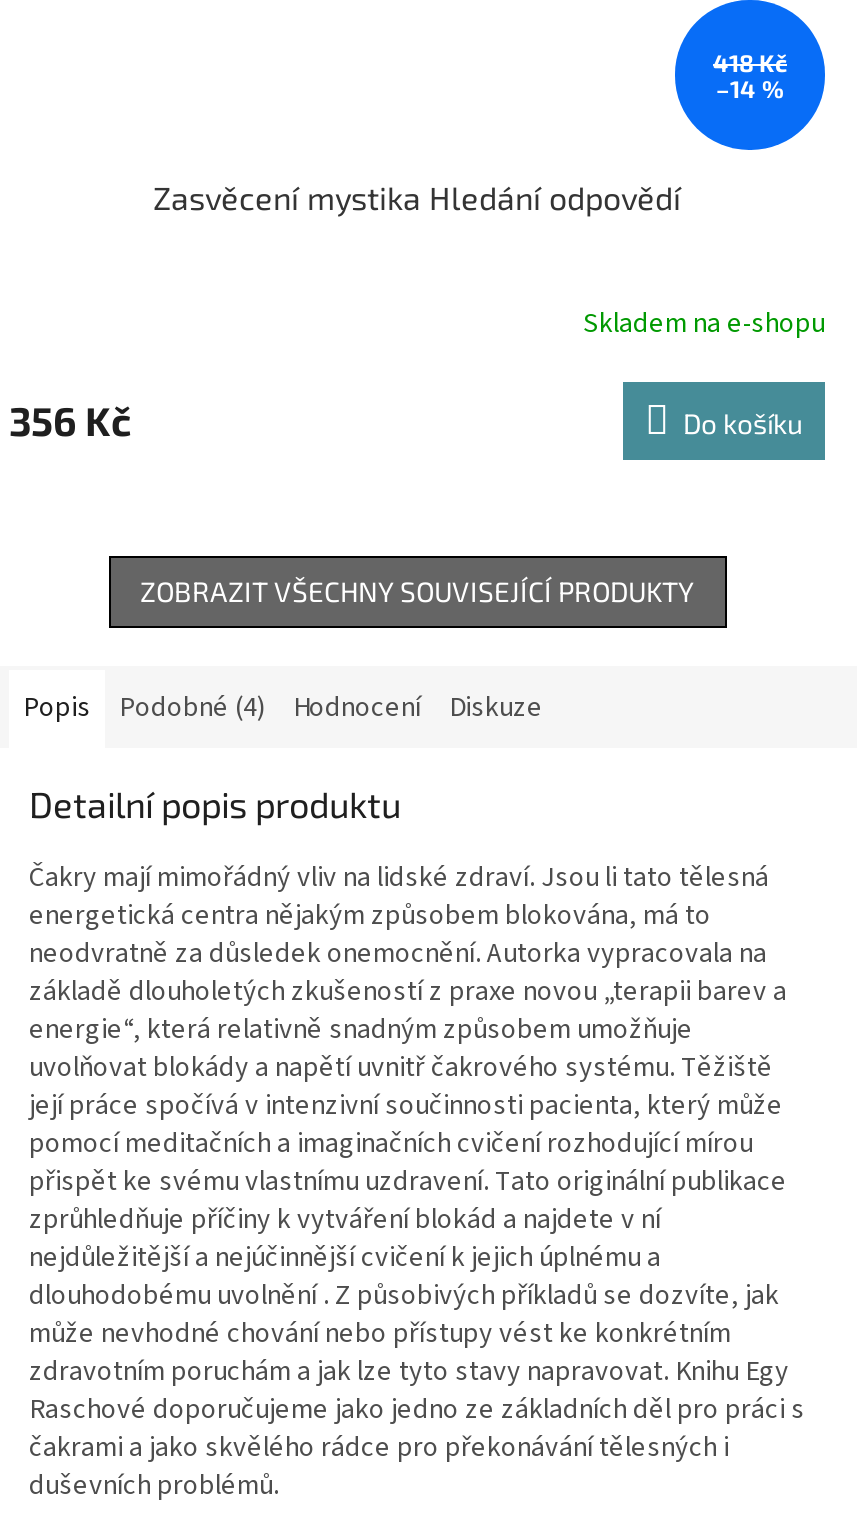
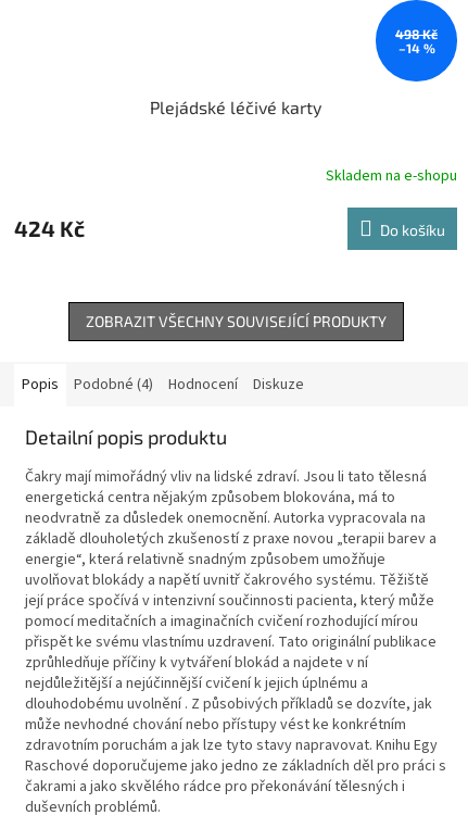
- 418 Kč
+ 498 Kč

- Zasvěcení mystika Hledání odpovědí
+ Plejádské léčivé karty

- 356 Kč
+ 424 Kč
